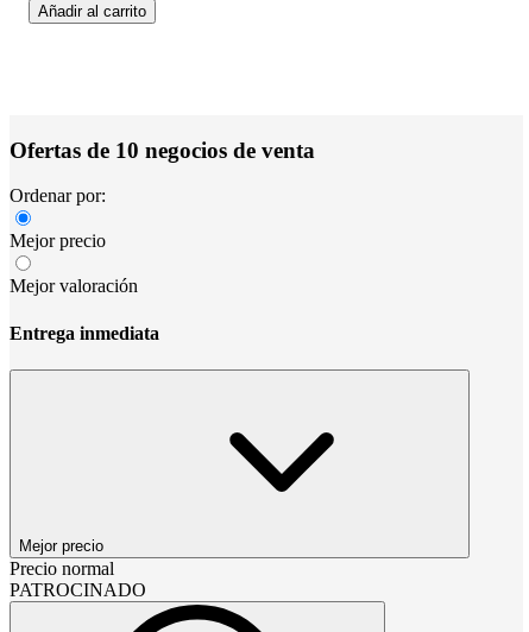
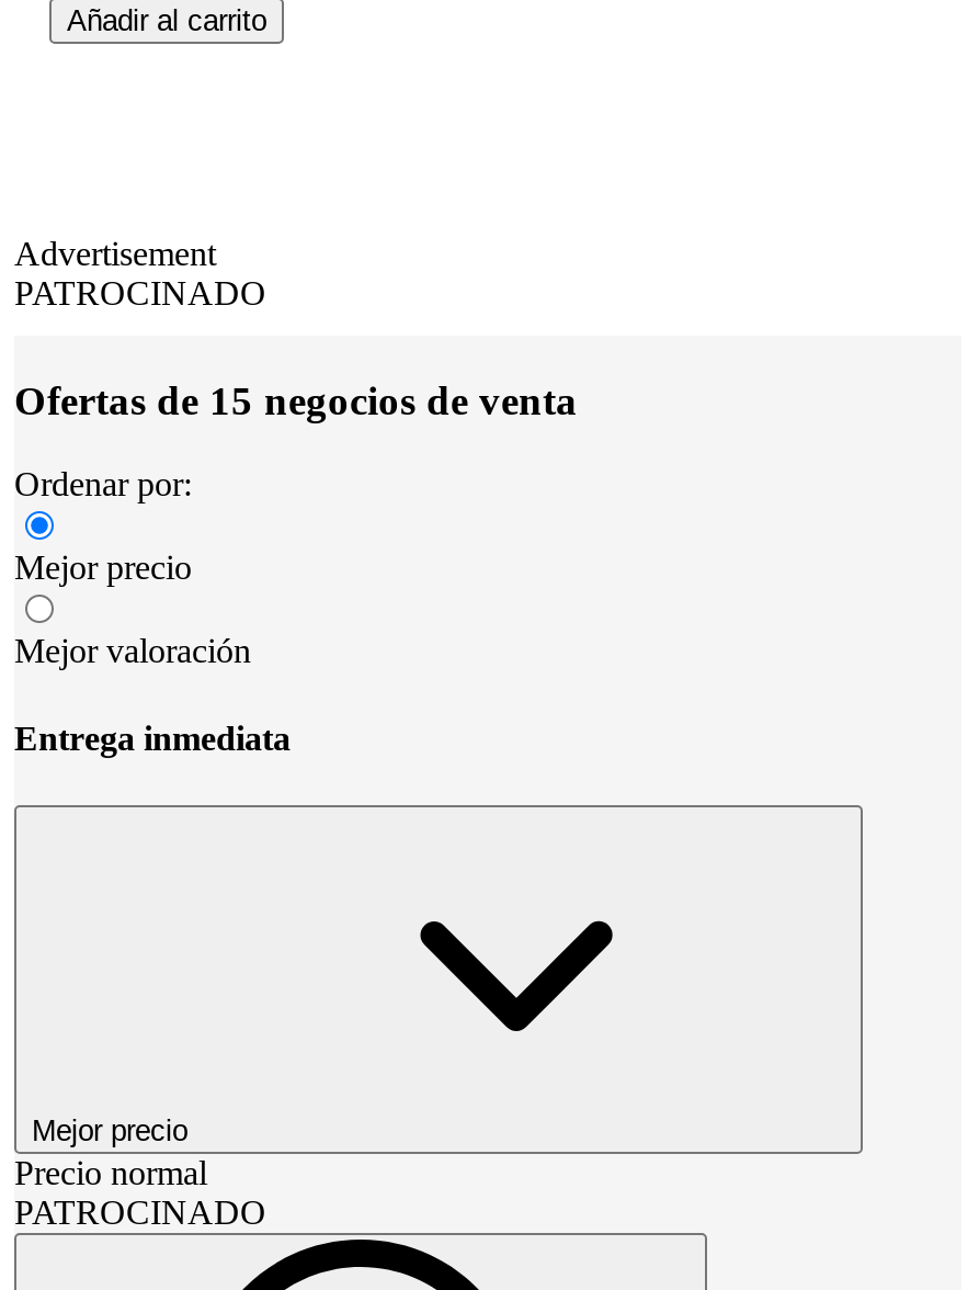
- Ofertas de 10 negocios de venta
+ Advertisement
+ PATROCINADO
+ Ofertas de 15 negocios de venta
